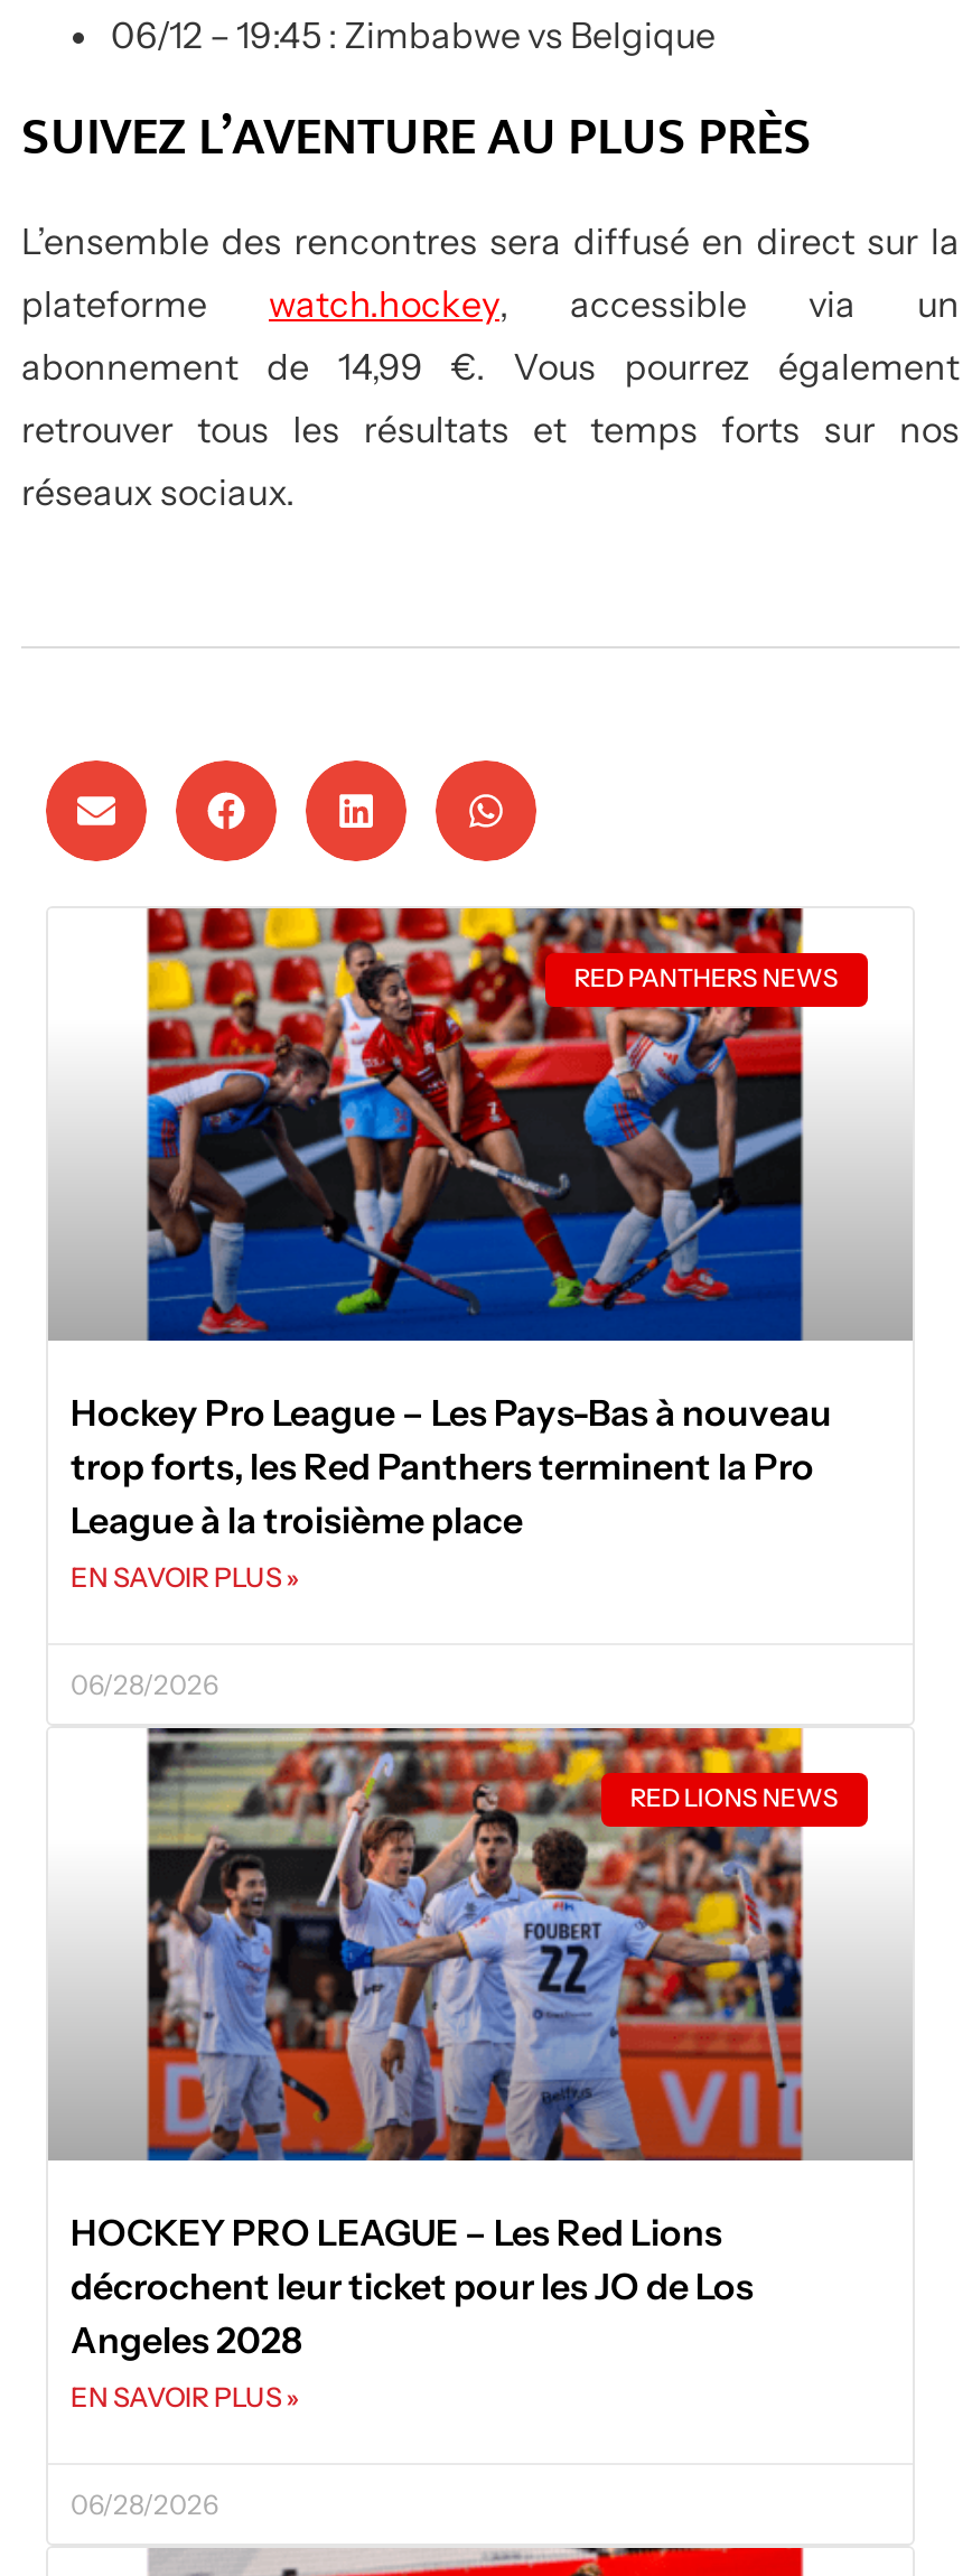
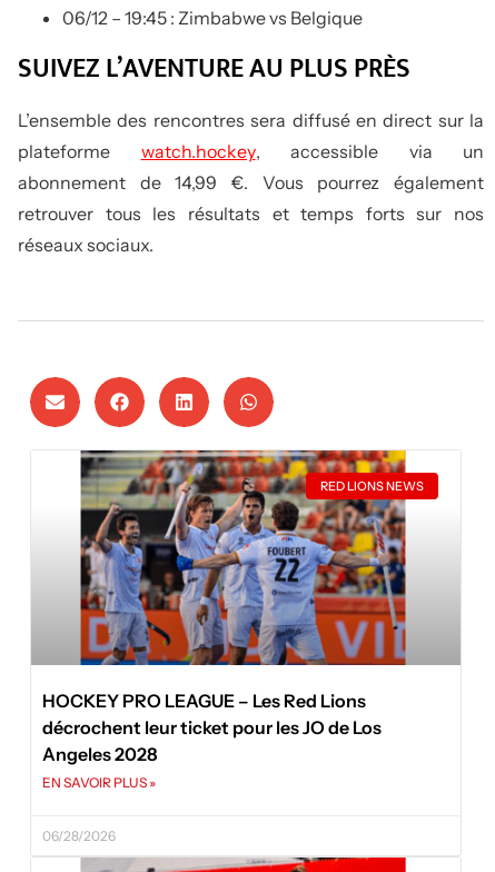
- [image]
- RED PANTHERS NEWS

- Hockey Pro League – Les Pays-Bas à nouveau
- trop forts, les Red Panthers terminent la Pro
- League à la troisième place
- EN SAVOIR PLUS »
- 06/28/2026
